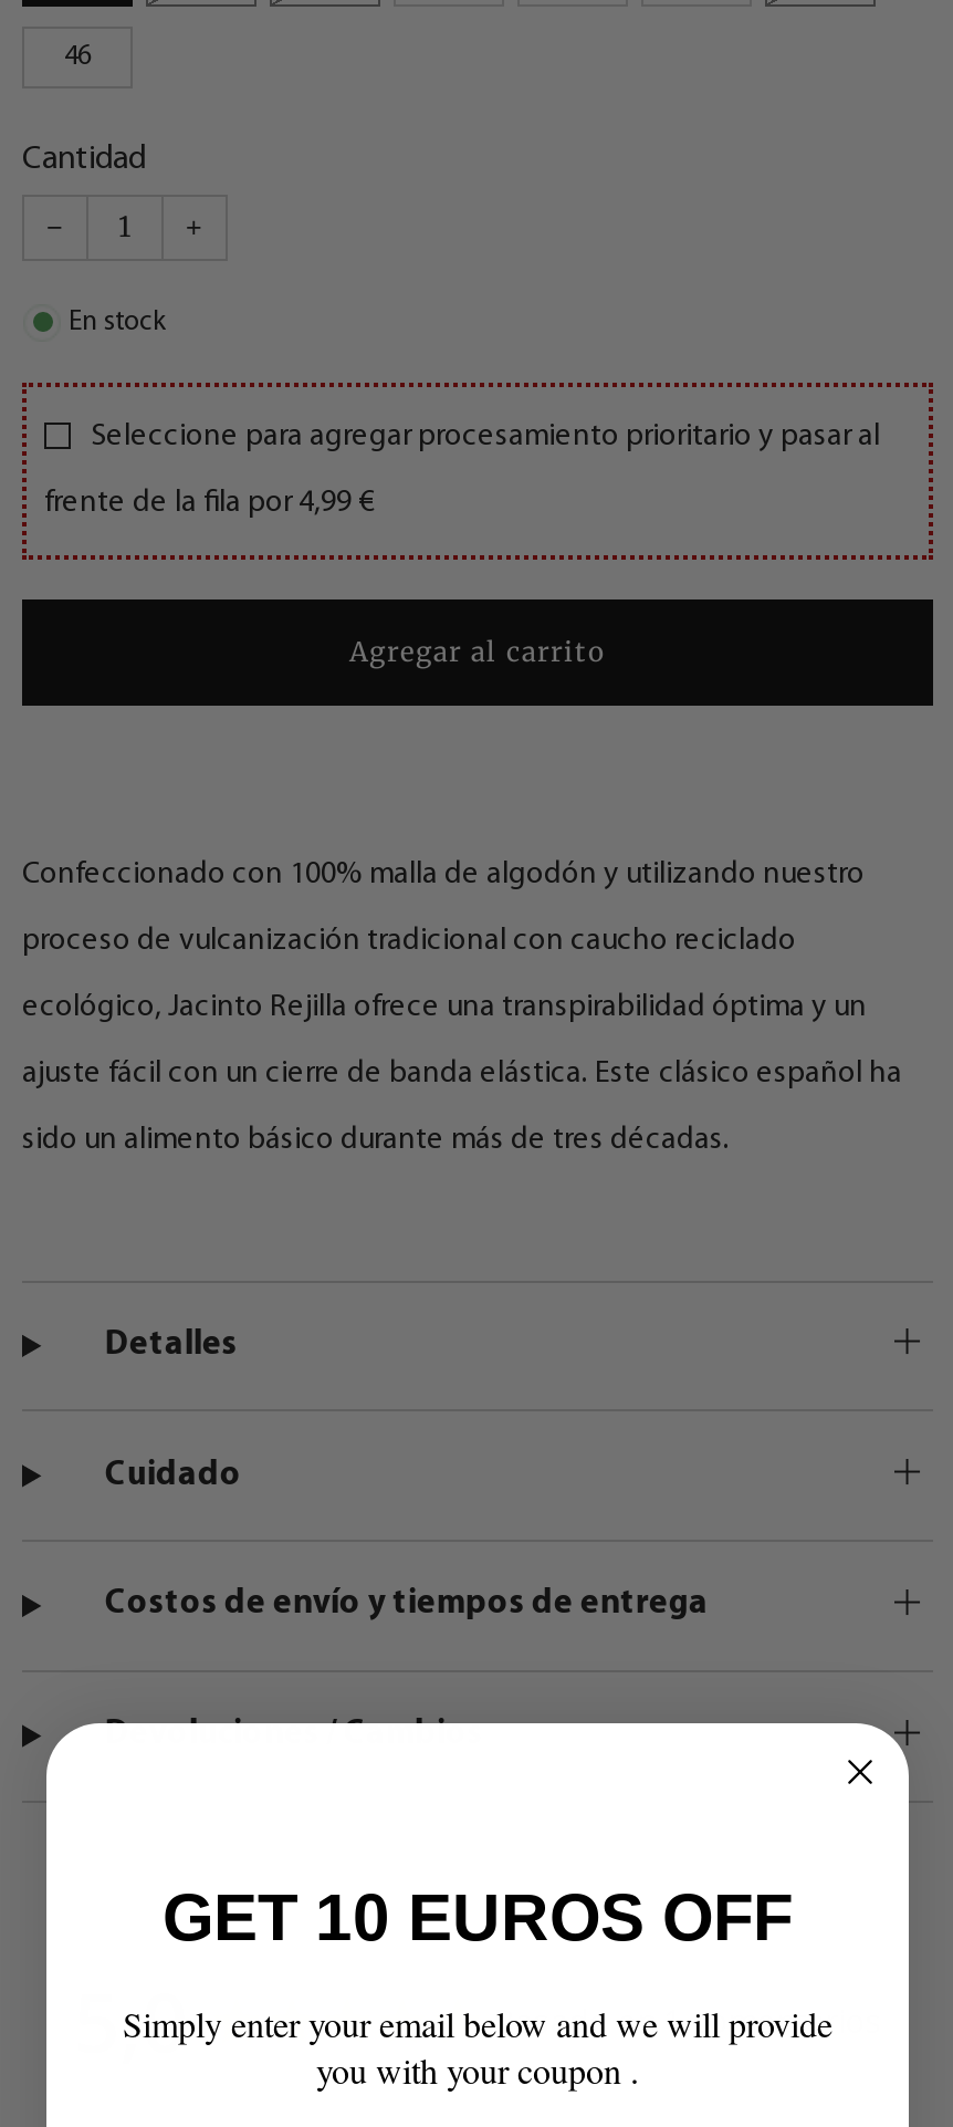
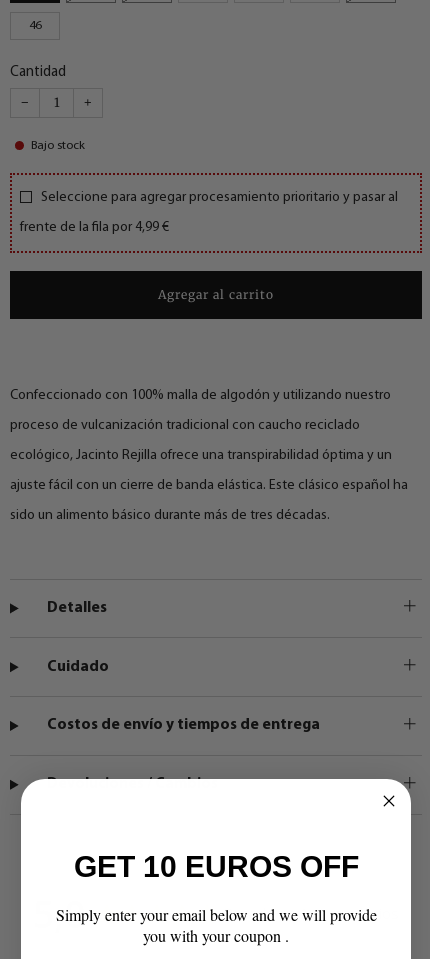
- En stock
+ Bajo stock
